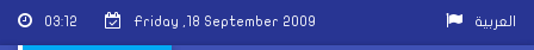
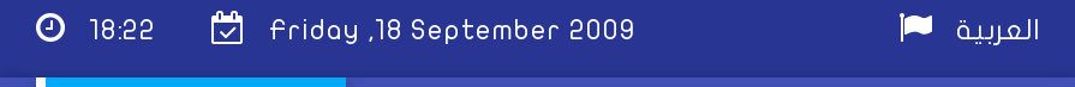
- 03:12
+ 18:22
